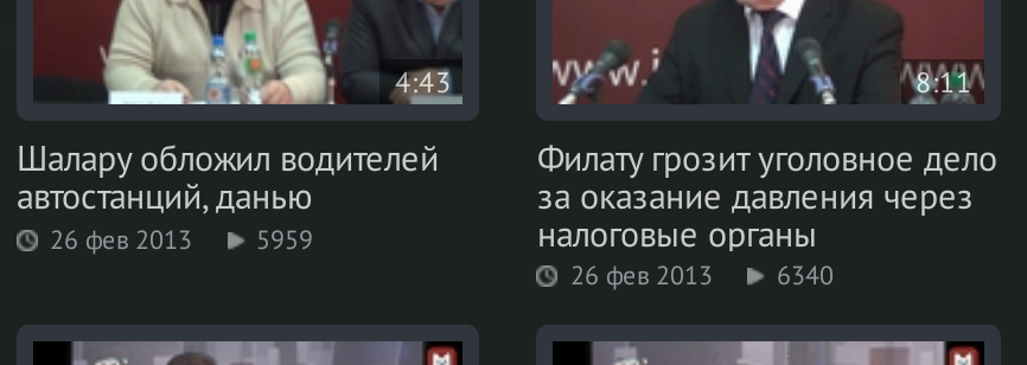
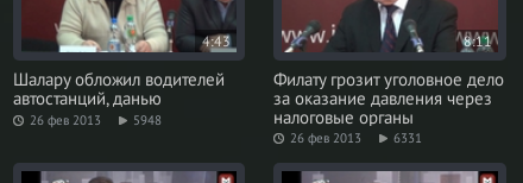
- 26 фев 2013 5959
+ 26 фев 2013 5948

- 26 фев 2013 6340
+ 26 фев 2013 6331
